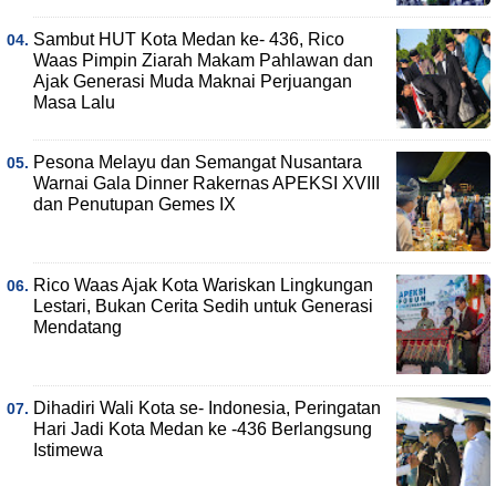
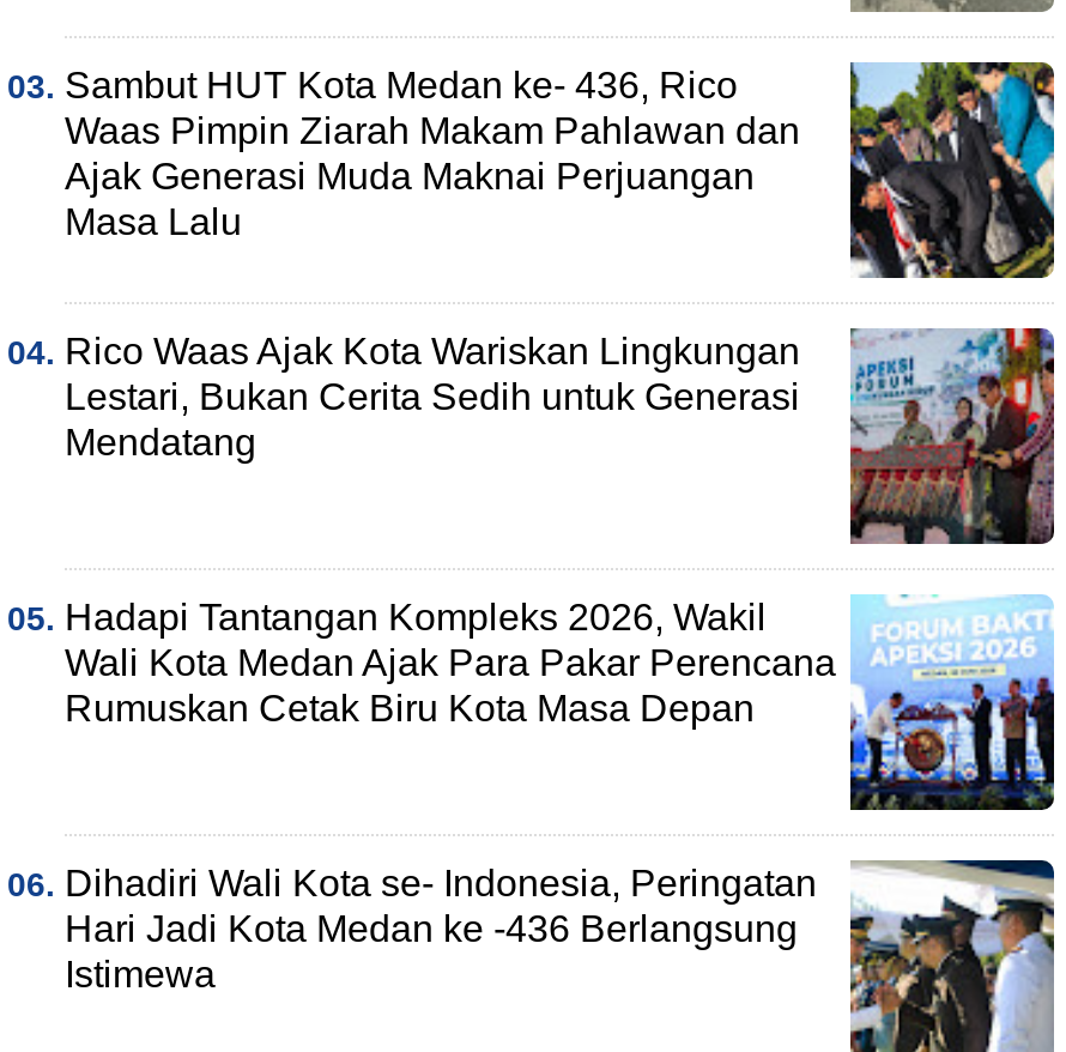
- [image]
- Pesona Melayu dan Semangat Nusantara
- Warnai Gala Dinner Rakernas APEKSI XVIII
- dan Penutupan Gemes IX

moved up: [image] | Rico Waas Ajak Kota Wariskan Lingkungan | Lestari, Bukan Cerita Sedih untuk Generasi | Mendatang

+ [image]
+ Hadapi Tantangan Kompleks 2026, Wakil
+ Wali Kota Medan Ajak Para Pakar Perencana
+ Rumuskan Cetak Biru Kota Masa Depan
